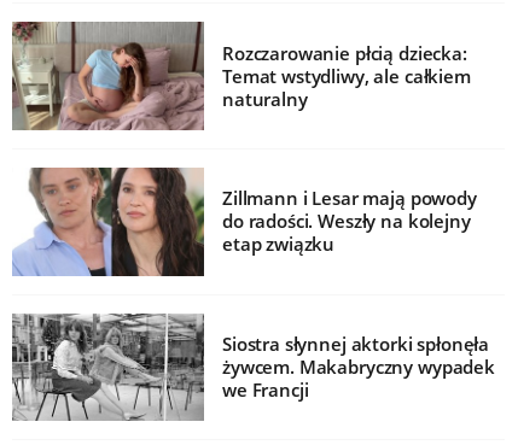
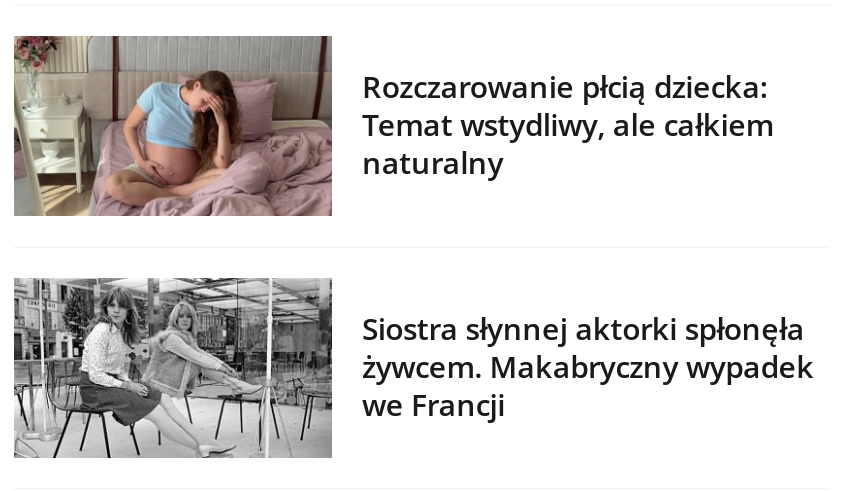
- [image]
- Zillmann i Lesar mają powody
- do radości. Weszły na kolejny
- etap związku
